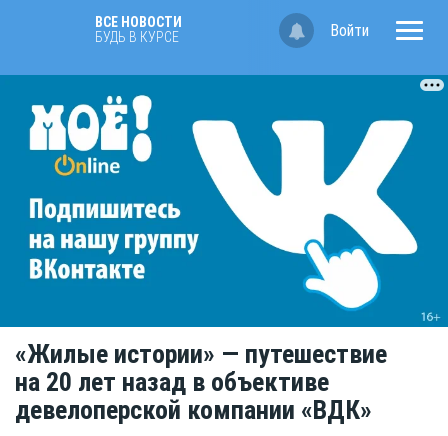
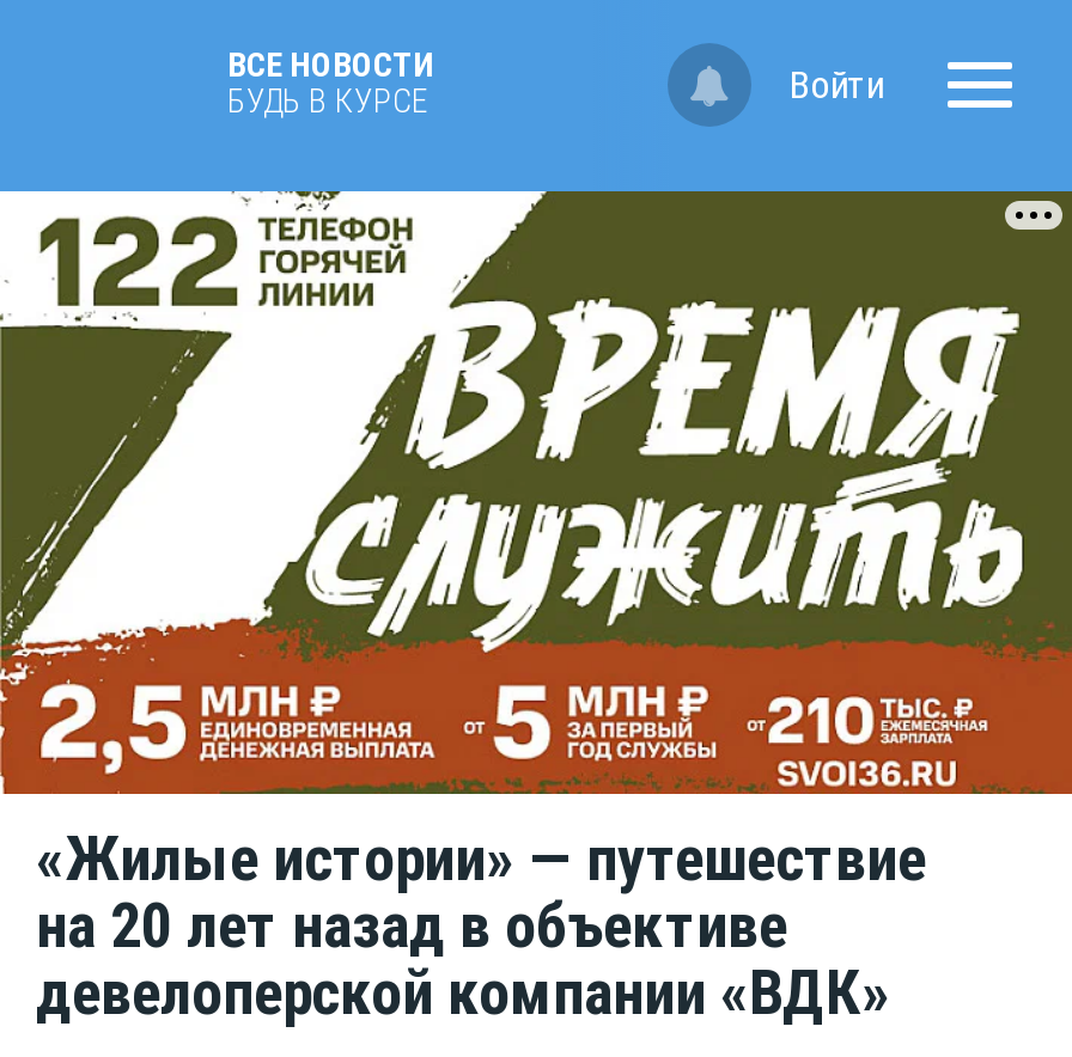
- [image]
+ [image]
